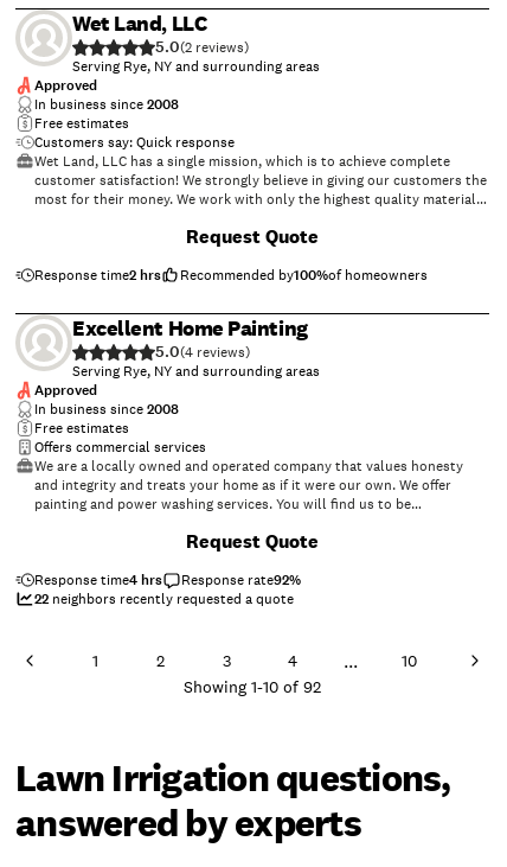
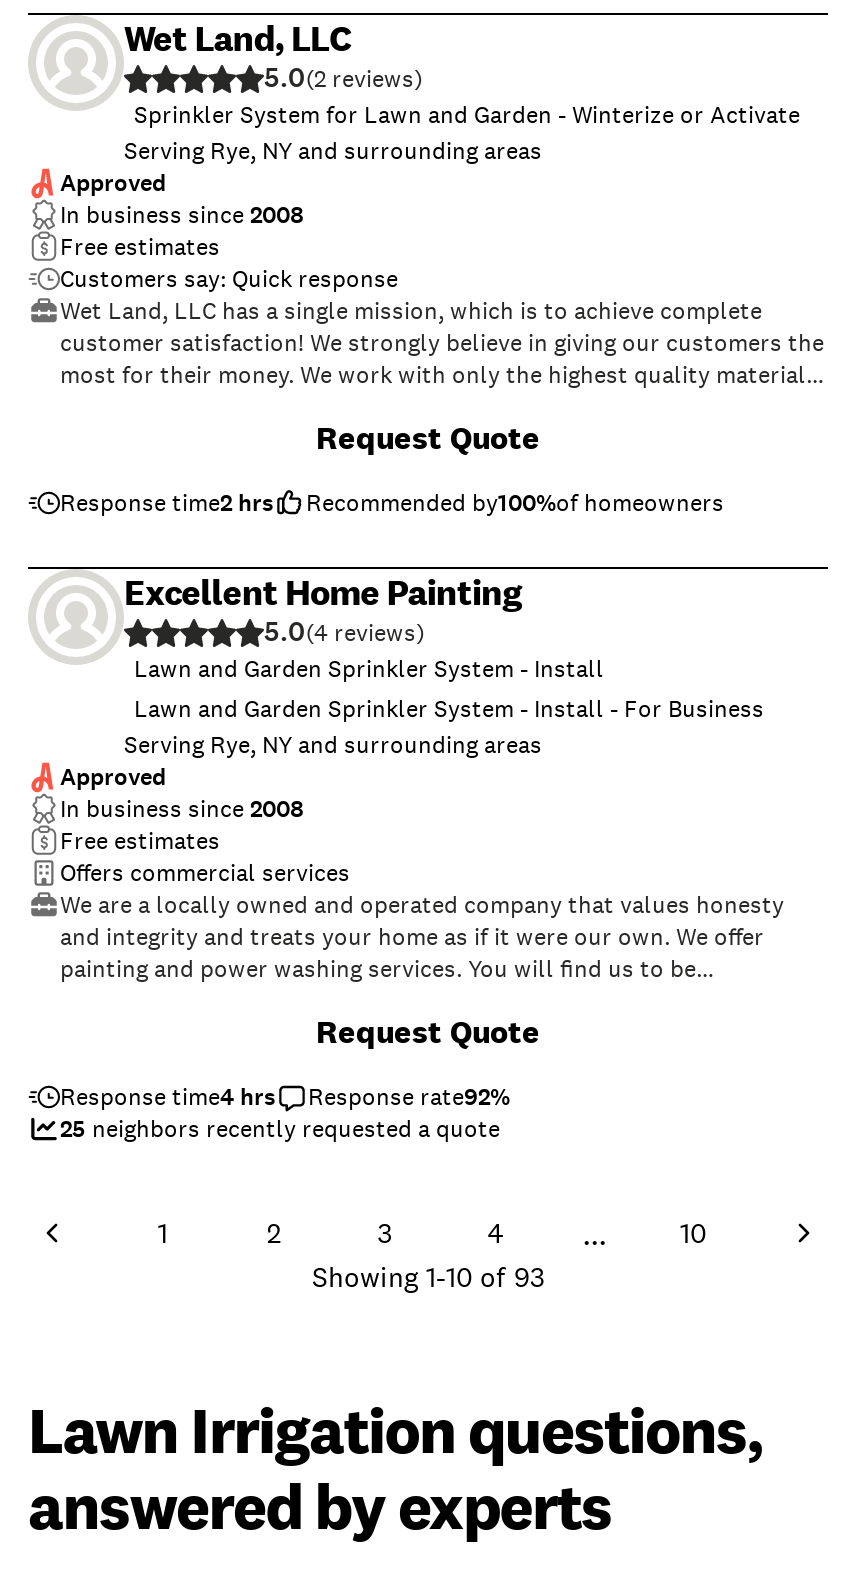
+ Sprinkler System for Lawn and Garden - Winterize or Activate

+ Lawn and Garden Sprinkler System - Install
+ Lawn and Garden Sprinkler System - Install - For Business

- 22 neighbors recently requested a quote
+ 25 neighbors recently requested a quote

- Showing 1-10 of 92
+ Showing 1-10 of 93
